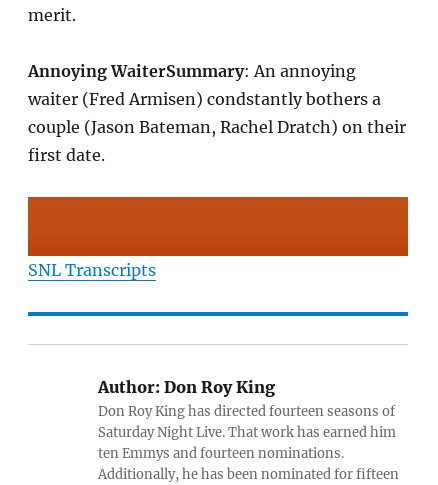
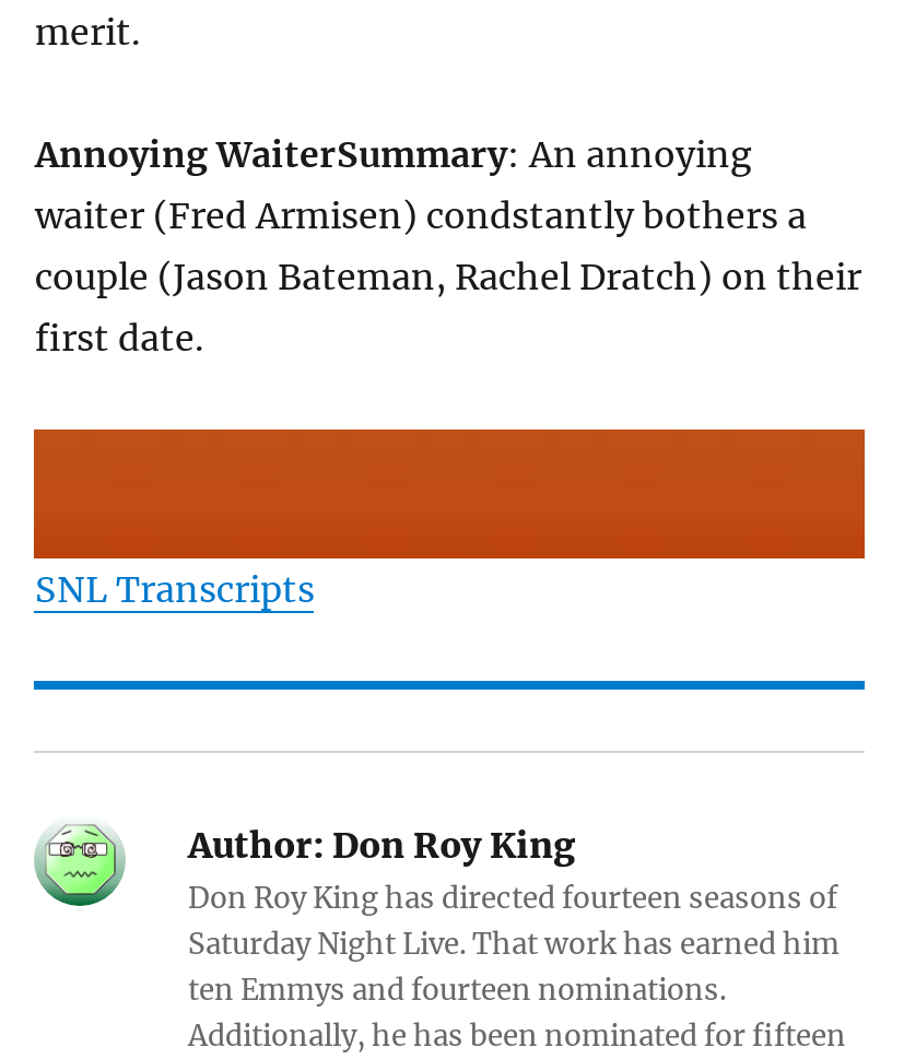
+ [image]
